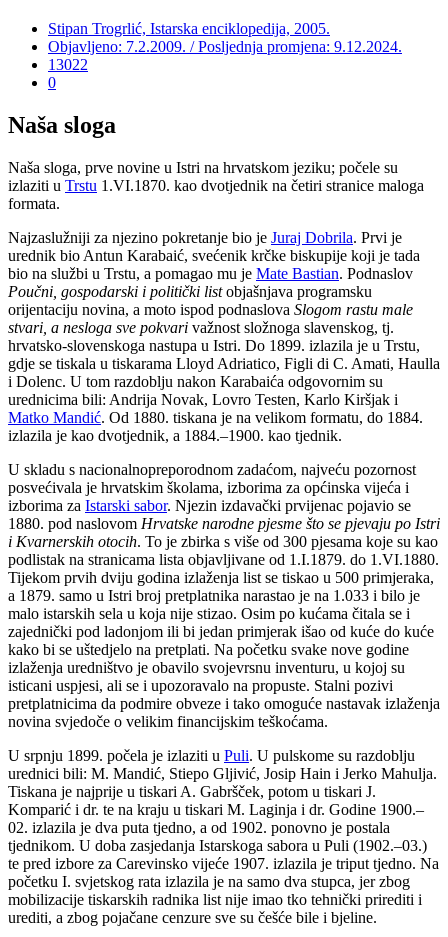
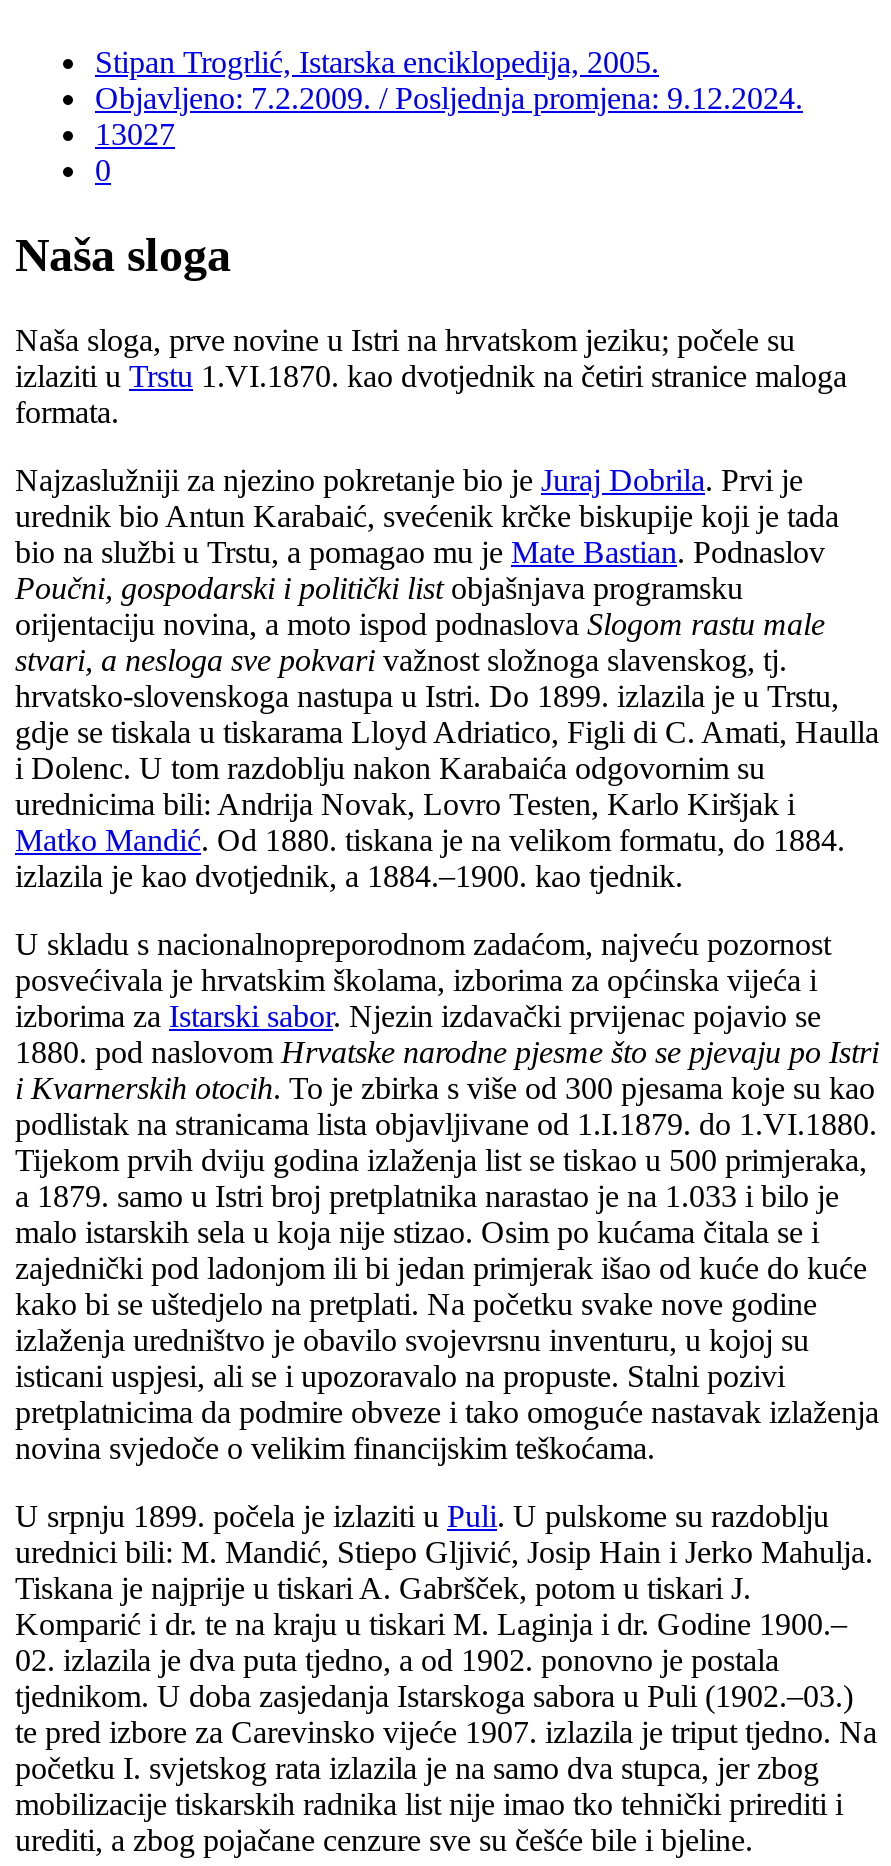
- 13022
+ 13027
